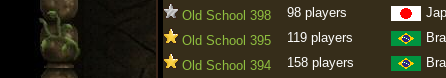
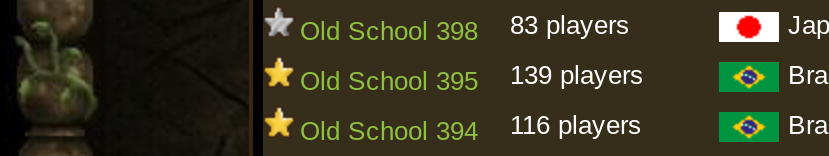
- Old School 398 98 players
+ Old School 398 83 players

- Old School 395 119 players
+ Old School 395 139 players

- Old School 394 158 players
+ Old School 394 116 players
